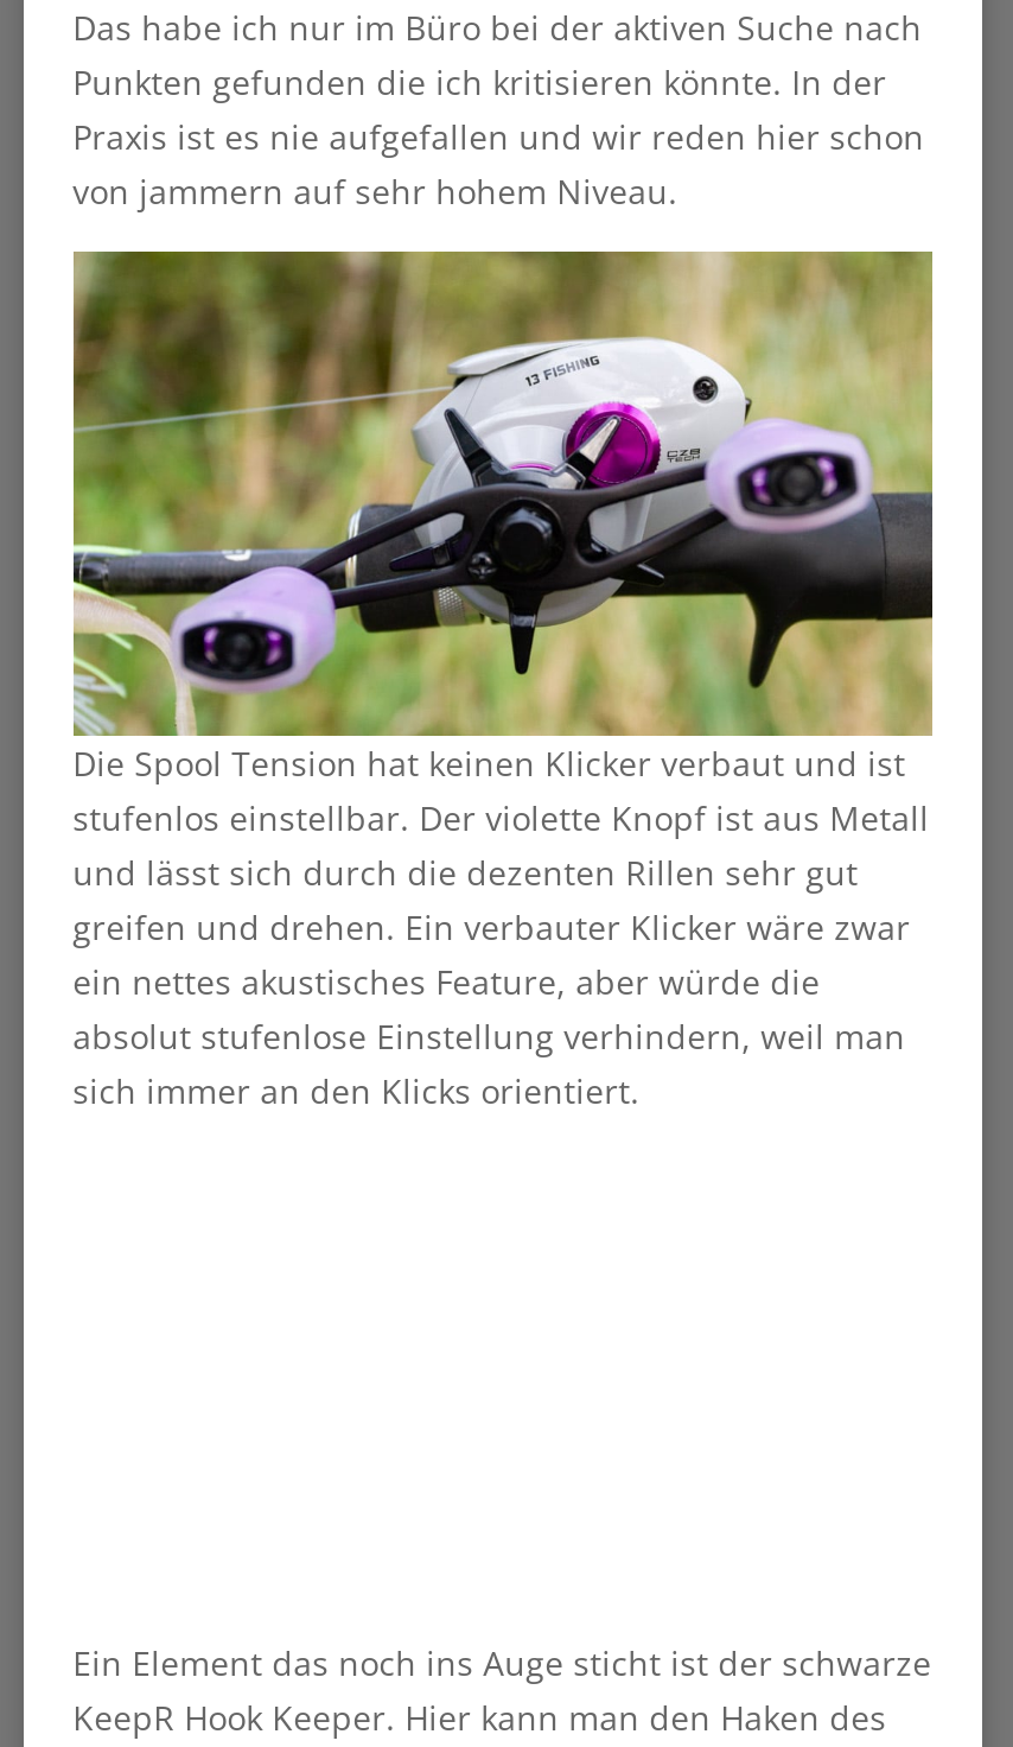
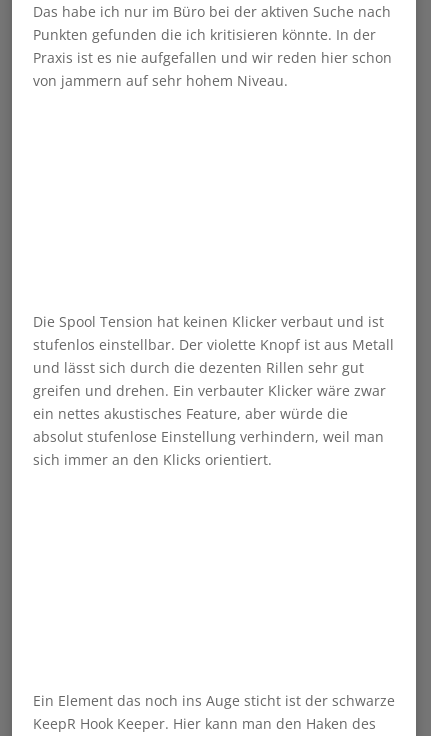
- [image]
